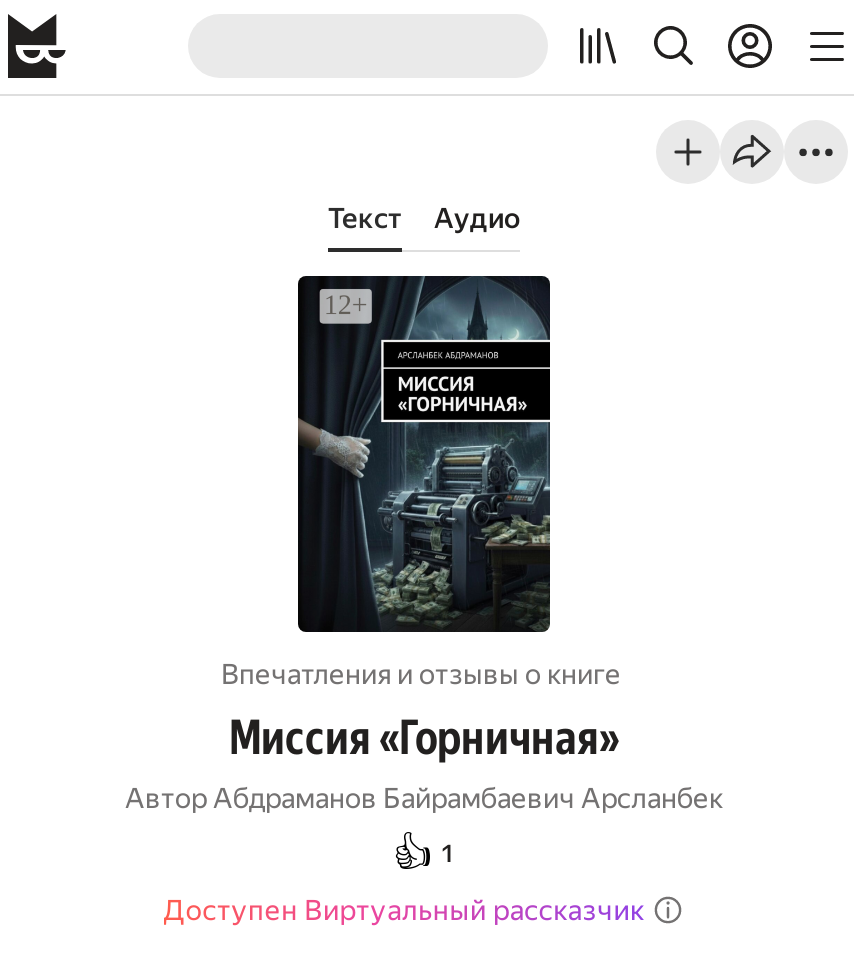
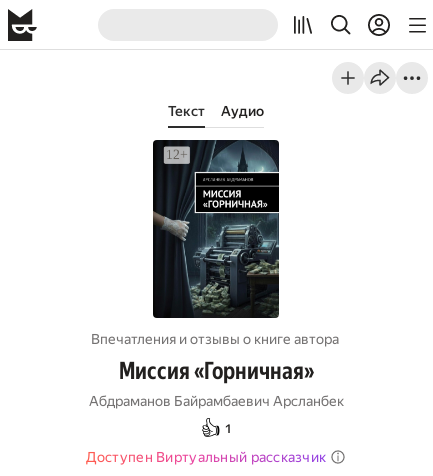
- Впечатления и отзывы о книге
+ Впечатления и отзывы о книге автора

- Автор Абдраманов Байрамбаевич Арсланбек
+ Абдраманов Байрамбаевич Арсланбек
